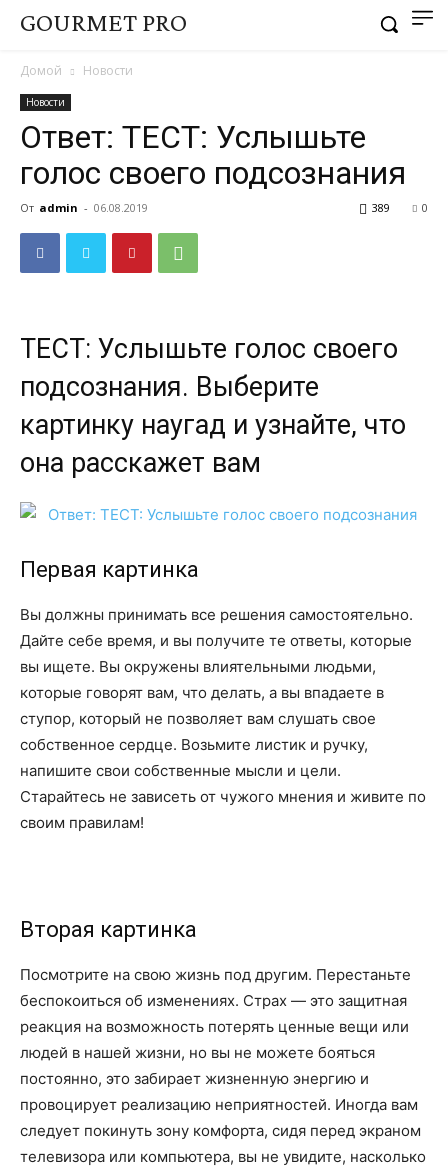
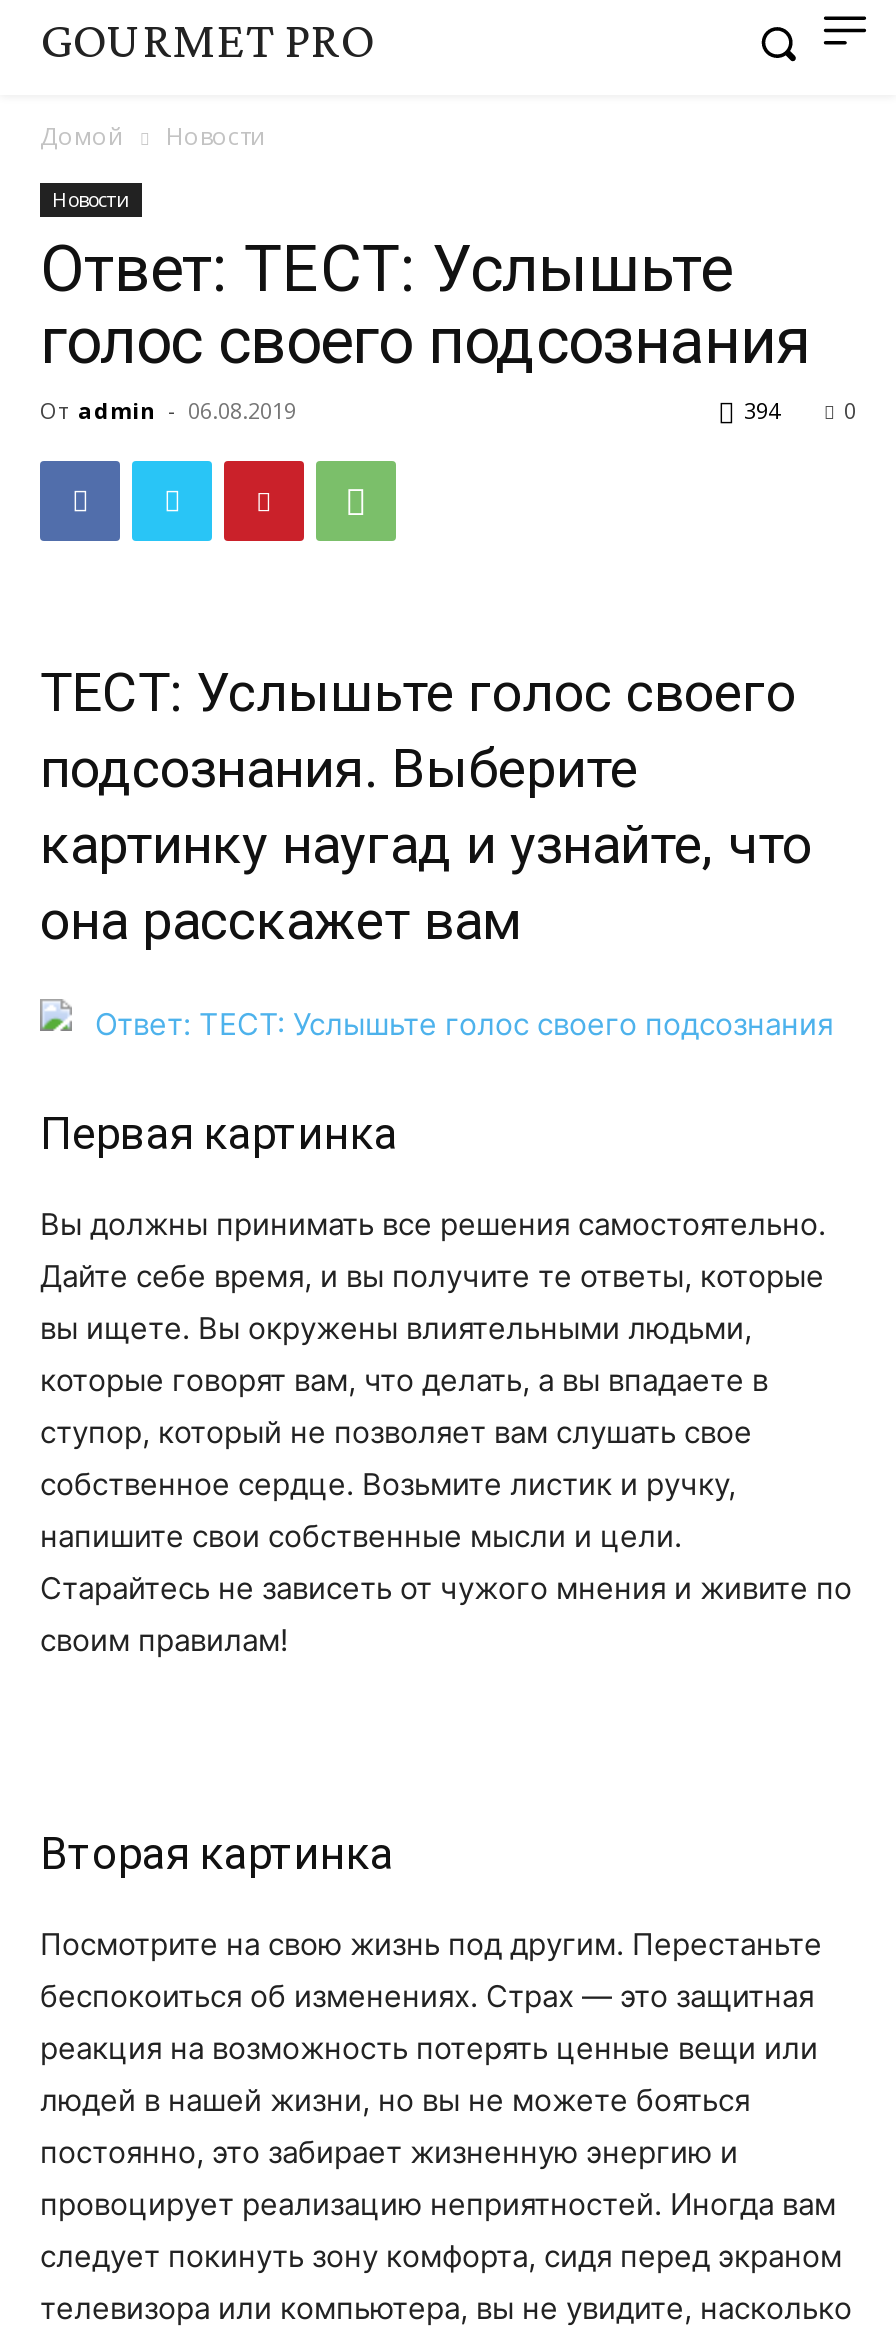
- 389
+ 394
